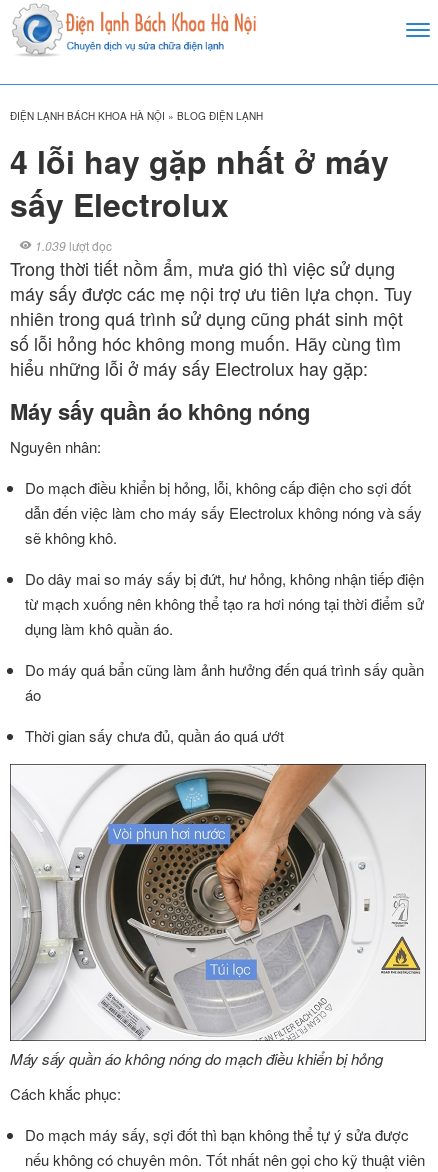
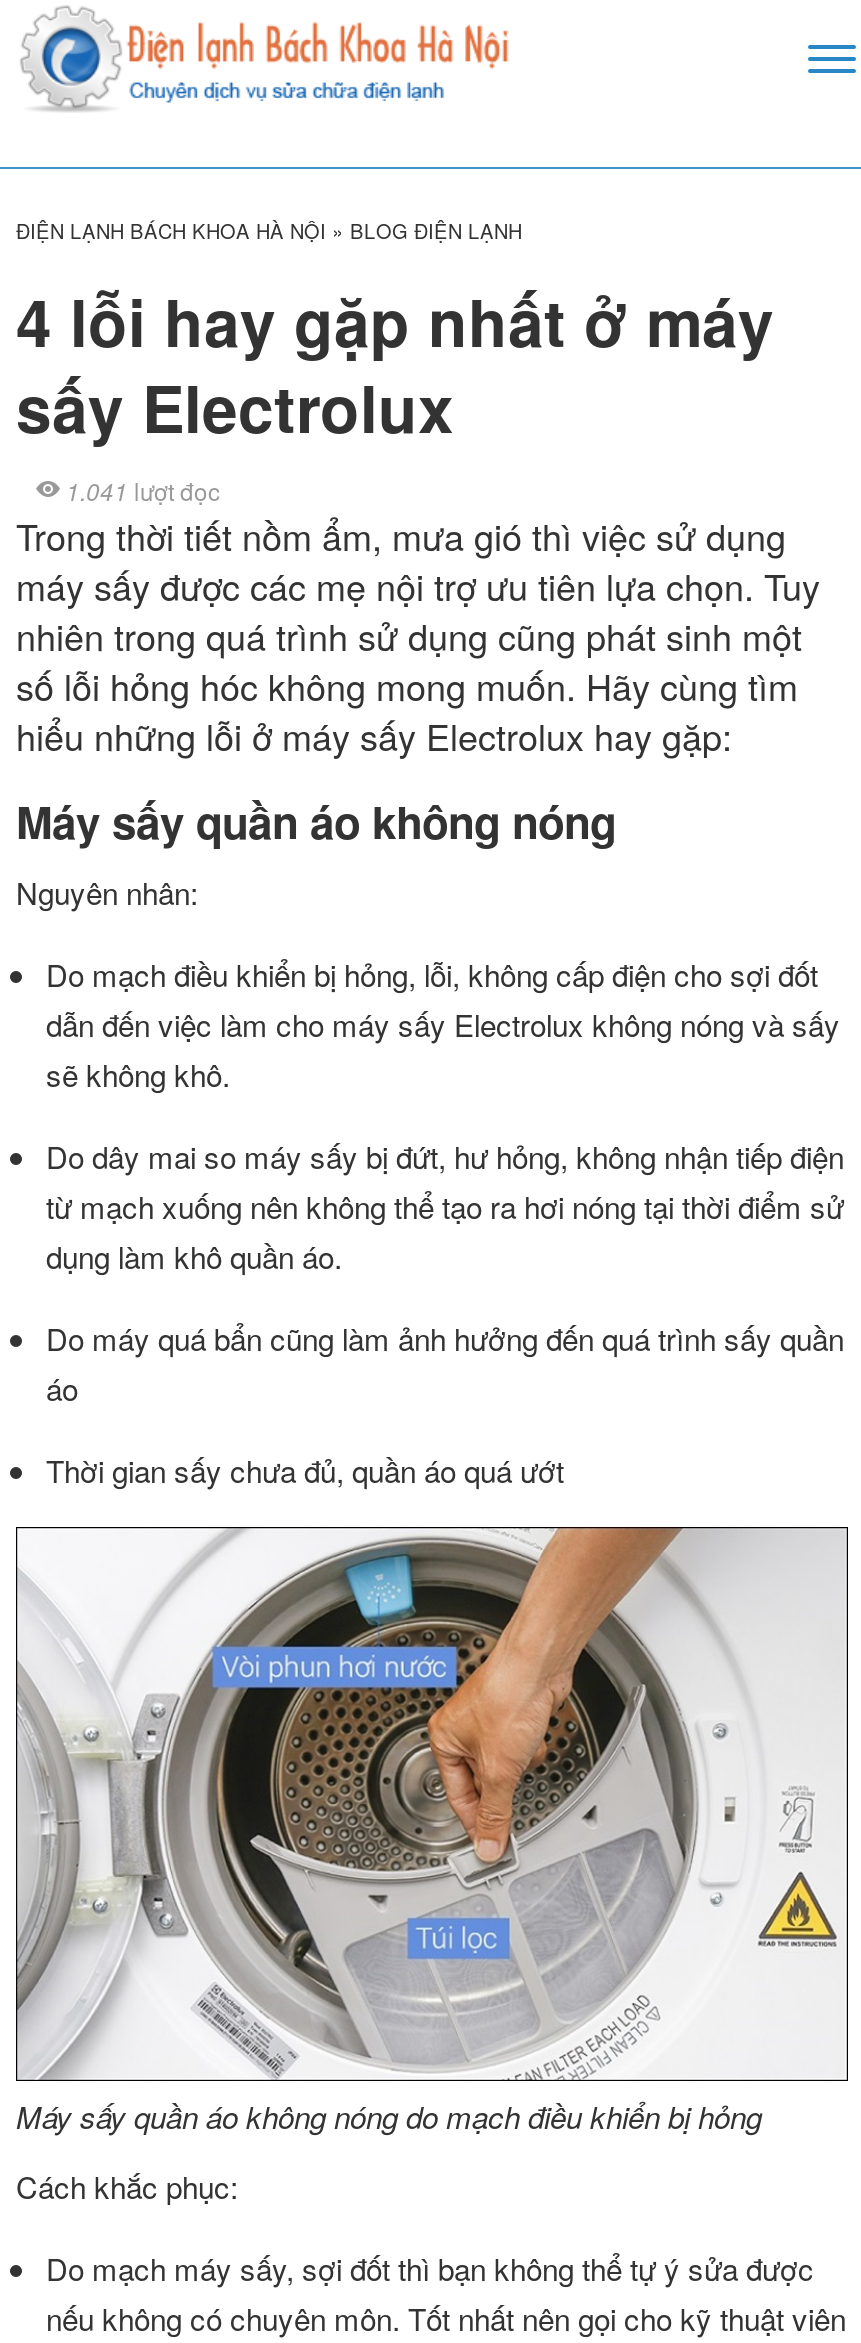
- 1.039 lượt đọc
+ 1.041 lượt đọc
